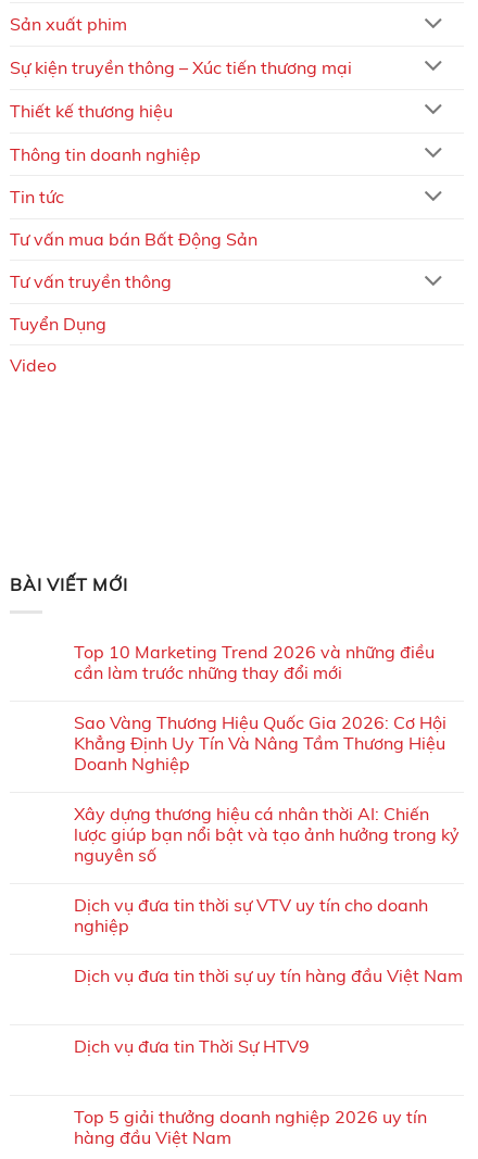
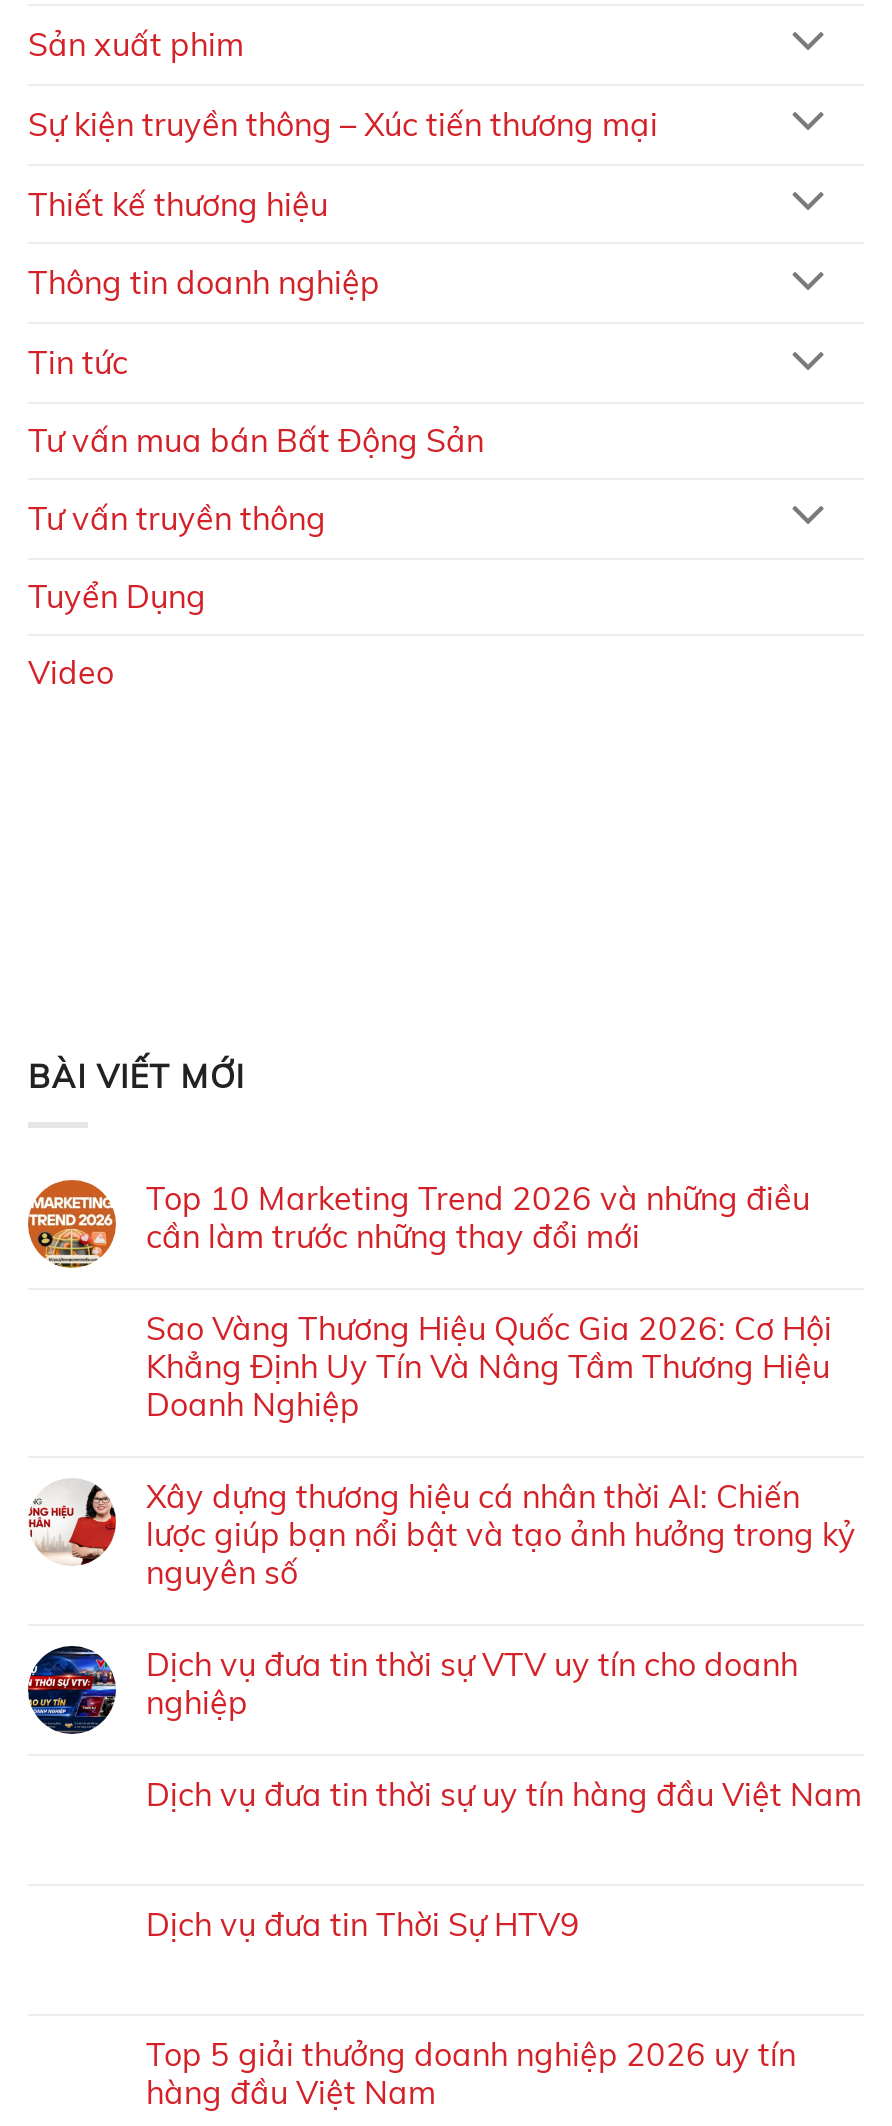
+ [image]

+ [image]

+ [image]
